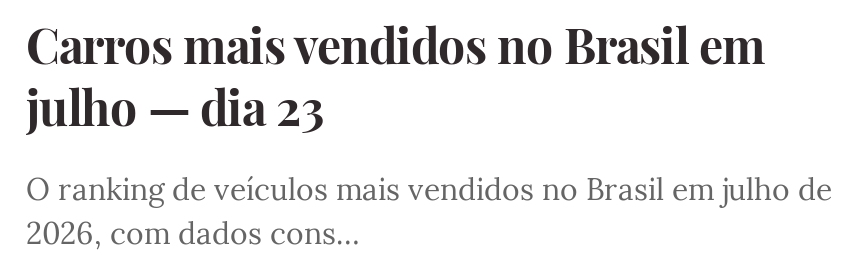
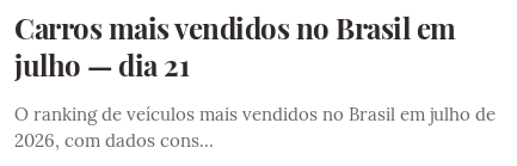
- julho — dia 23
+ julho — dia 21
